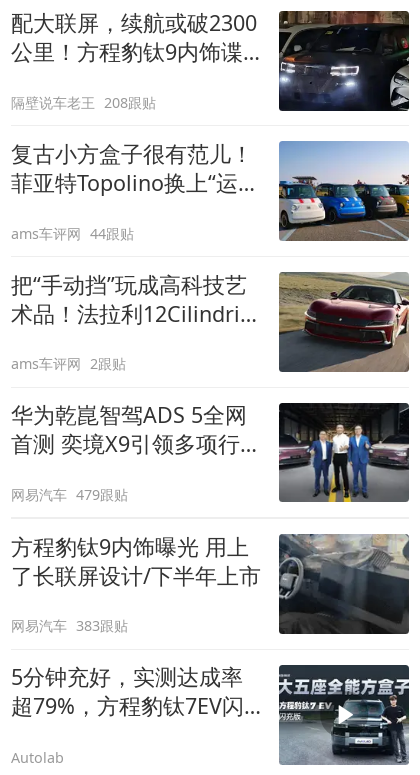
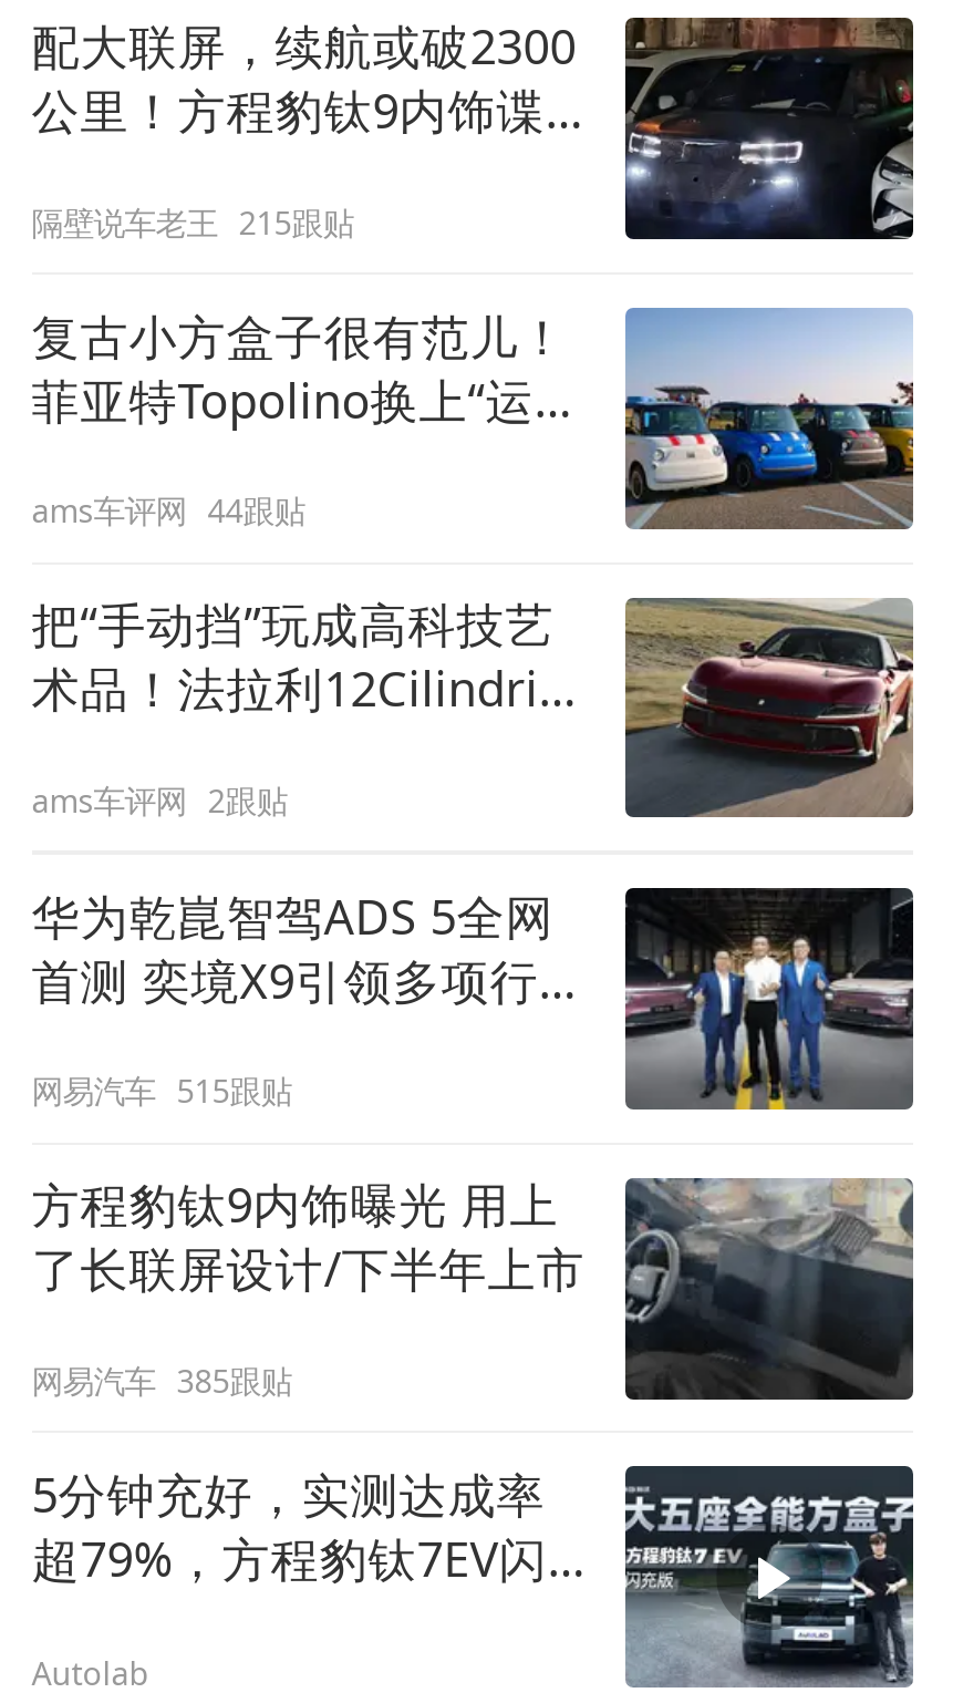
- 隔壁说车老王 208跟贴
+ 隔壁说车老王 215跟贴

- 网易汽车 479跟贴
+ 网易汽车 515跟贴

- 网易汽车 383跟贴
+ 网易汽车 385跟贴
